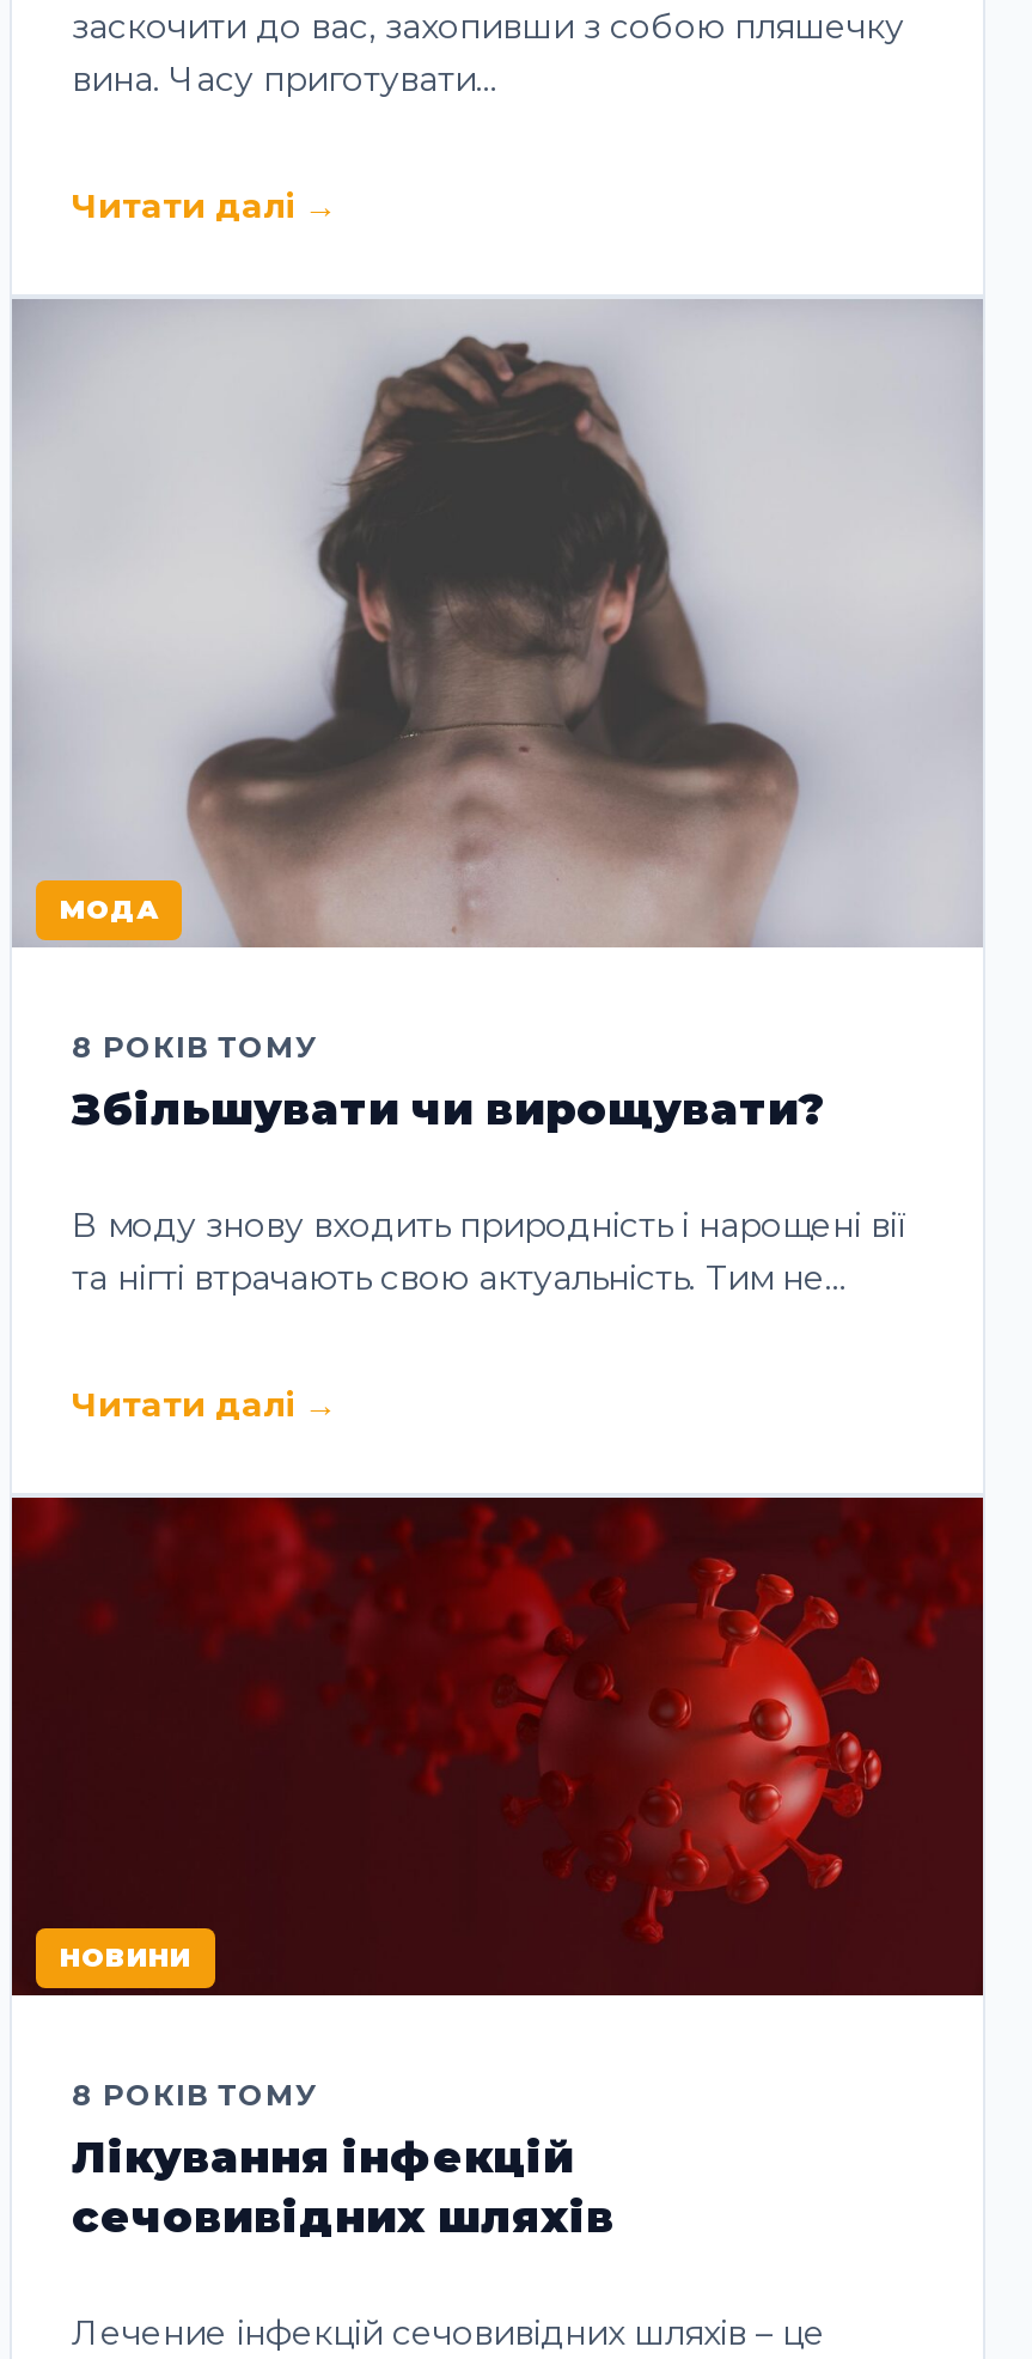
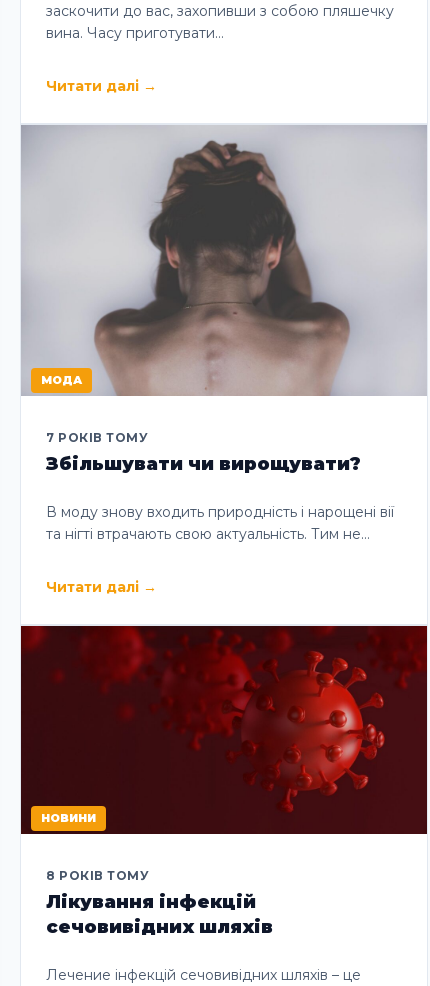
- 8 РОКІВ ТОМУ
+ 7 РОКІВ ТОМУ
